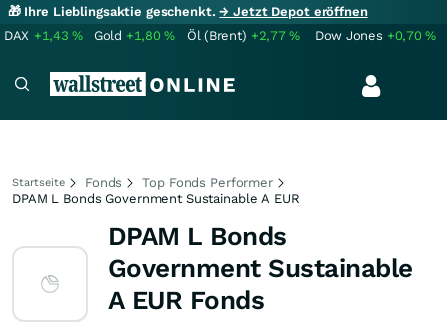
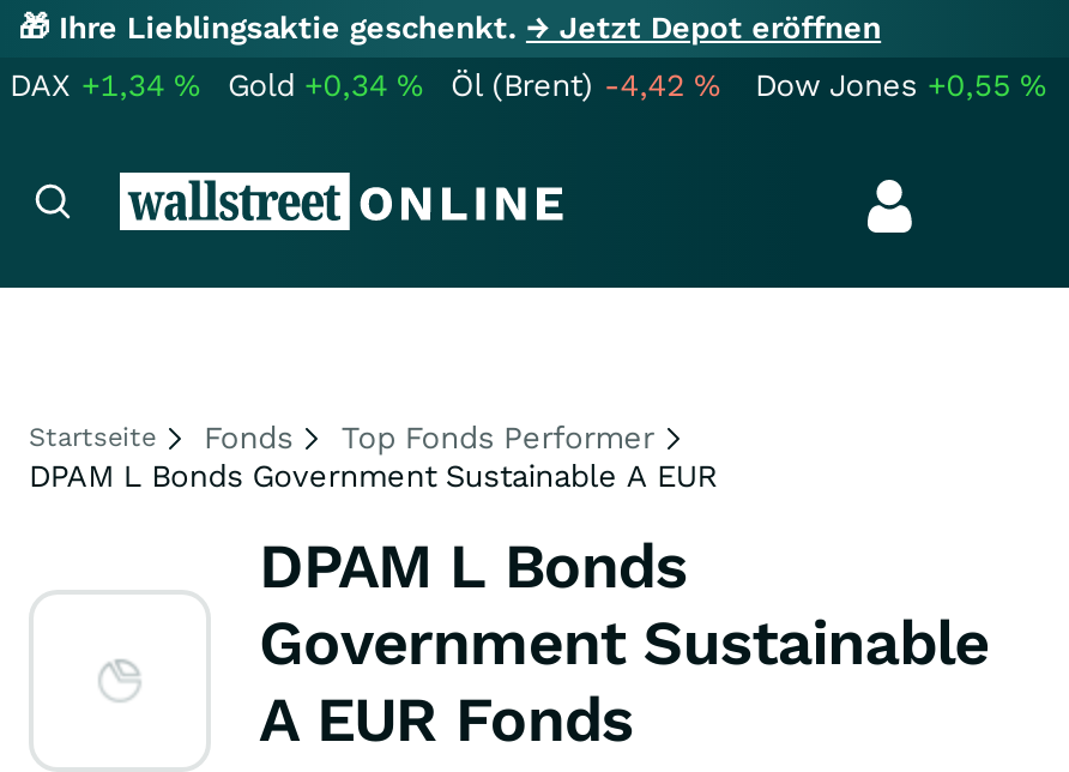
- DAX +1,43%
+ DAX +1,34%

- Gold +1,80%
+ Gold +0,34%

- Öl (Brent) +2,77%
+ Öl (Brent) -4,42%

- Dow Jones +0,70%
+ Dow Jones +0,55%
